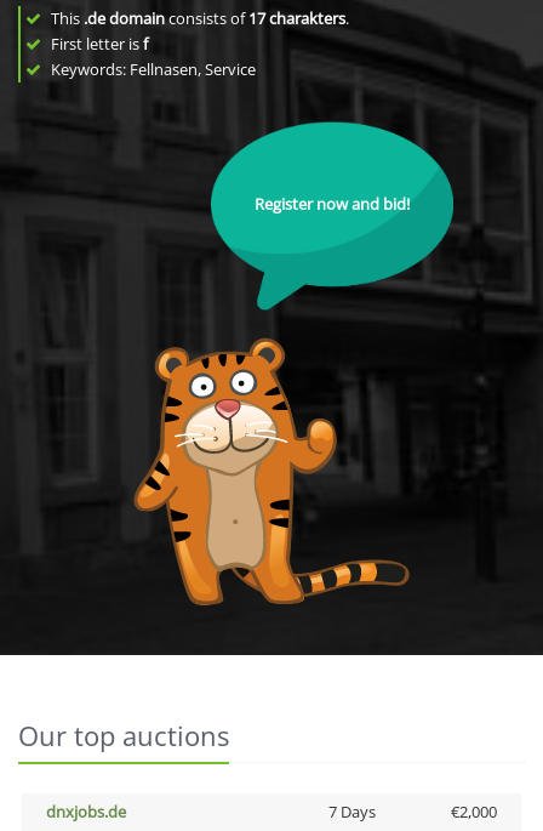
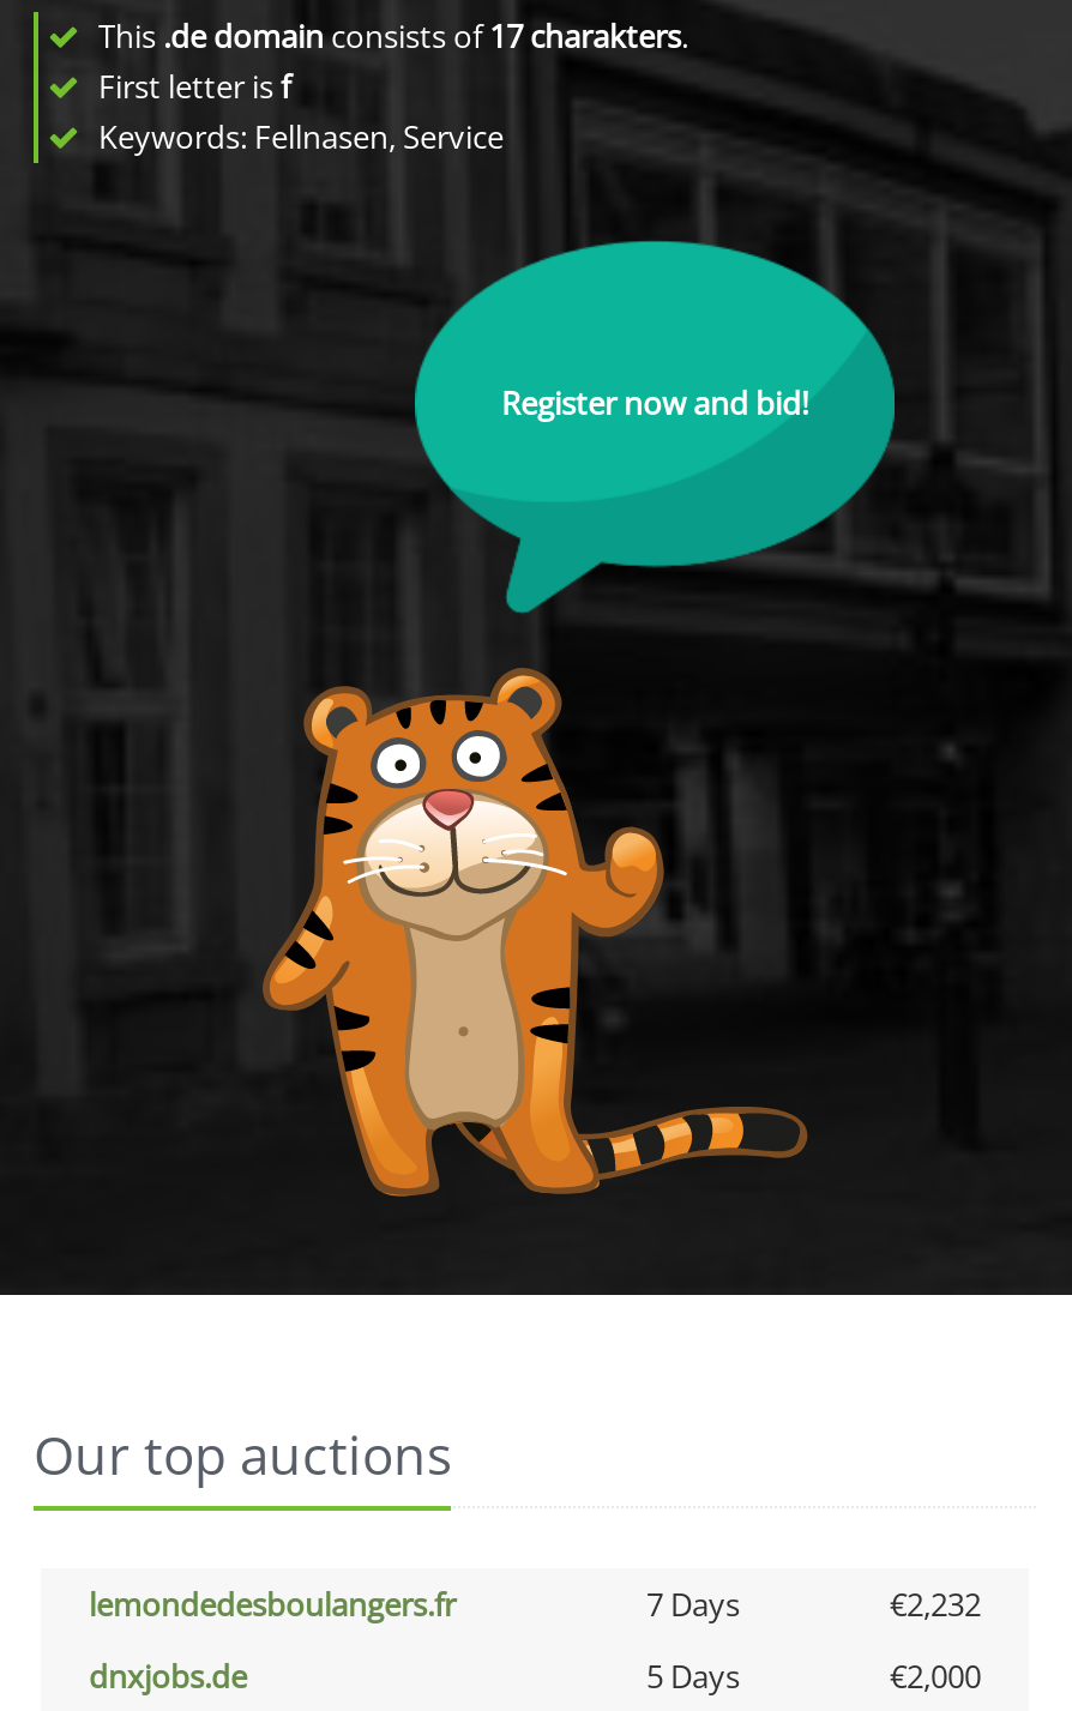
+ lemondedesboulangers.fr
+ 7 Days
+ €2,232

- 7 Days
+ 5 Days
